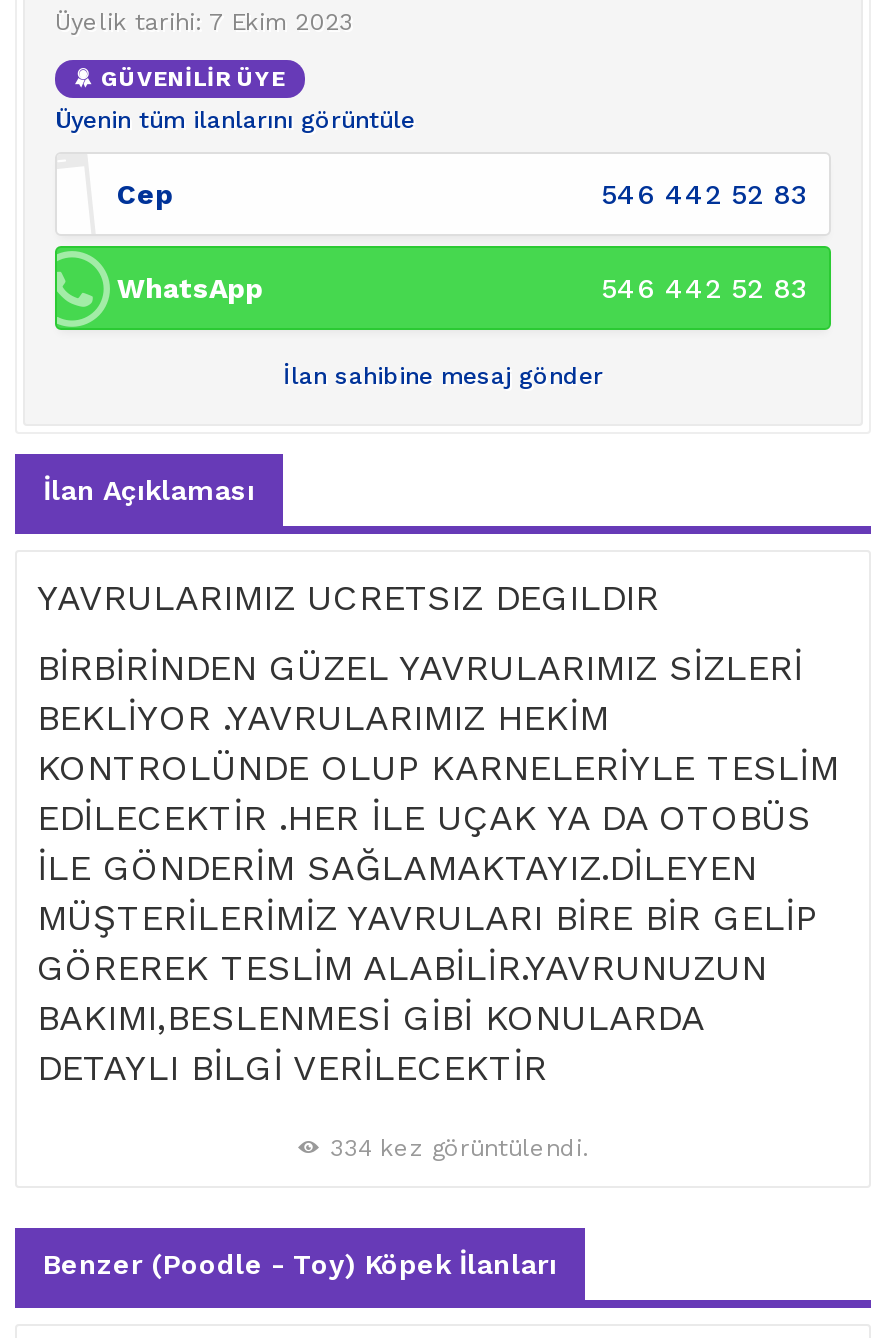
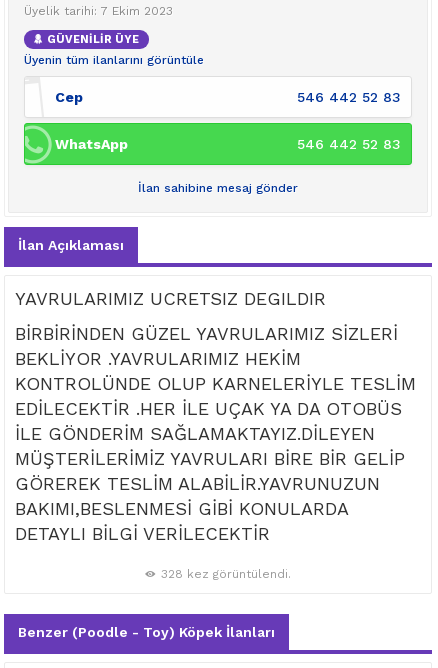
- 334 kez görüntülendi.
+ 328 kez görüntülendi.
